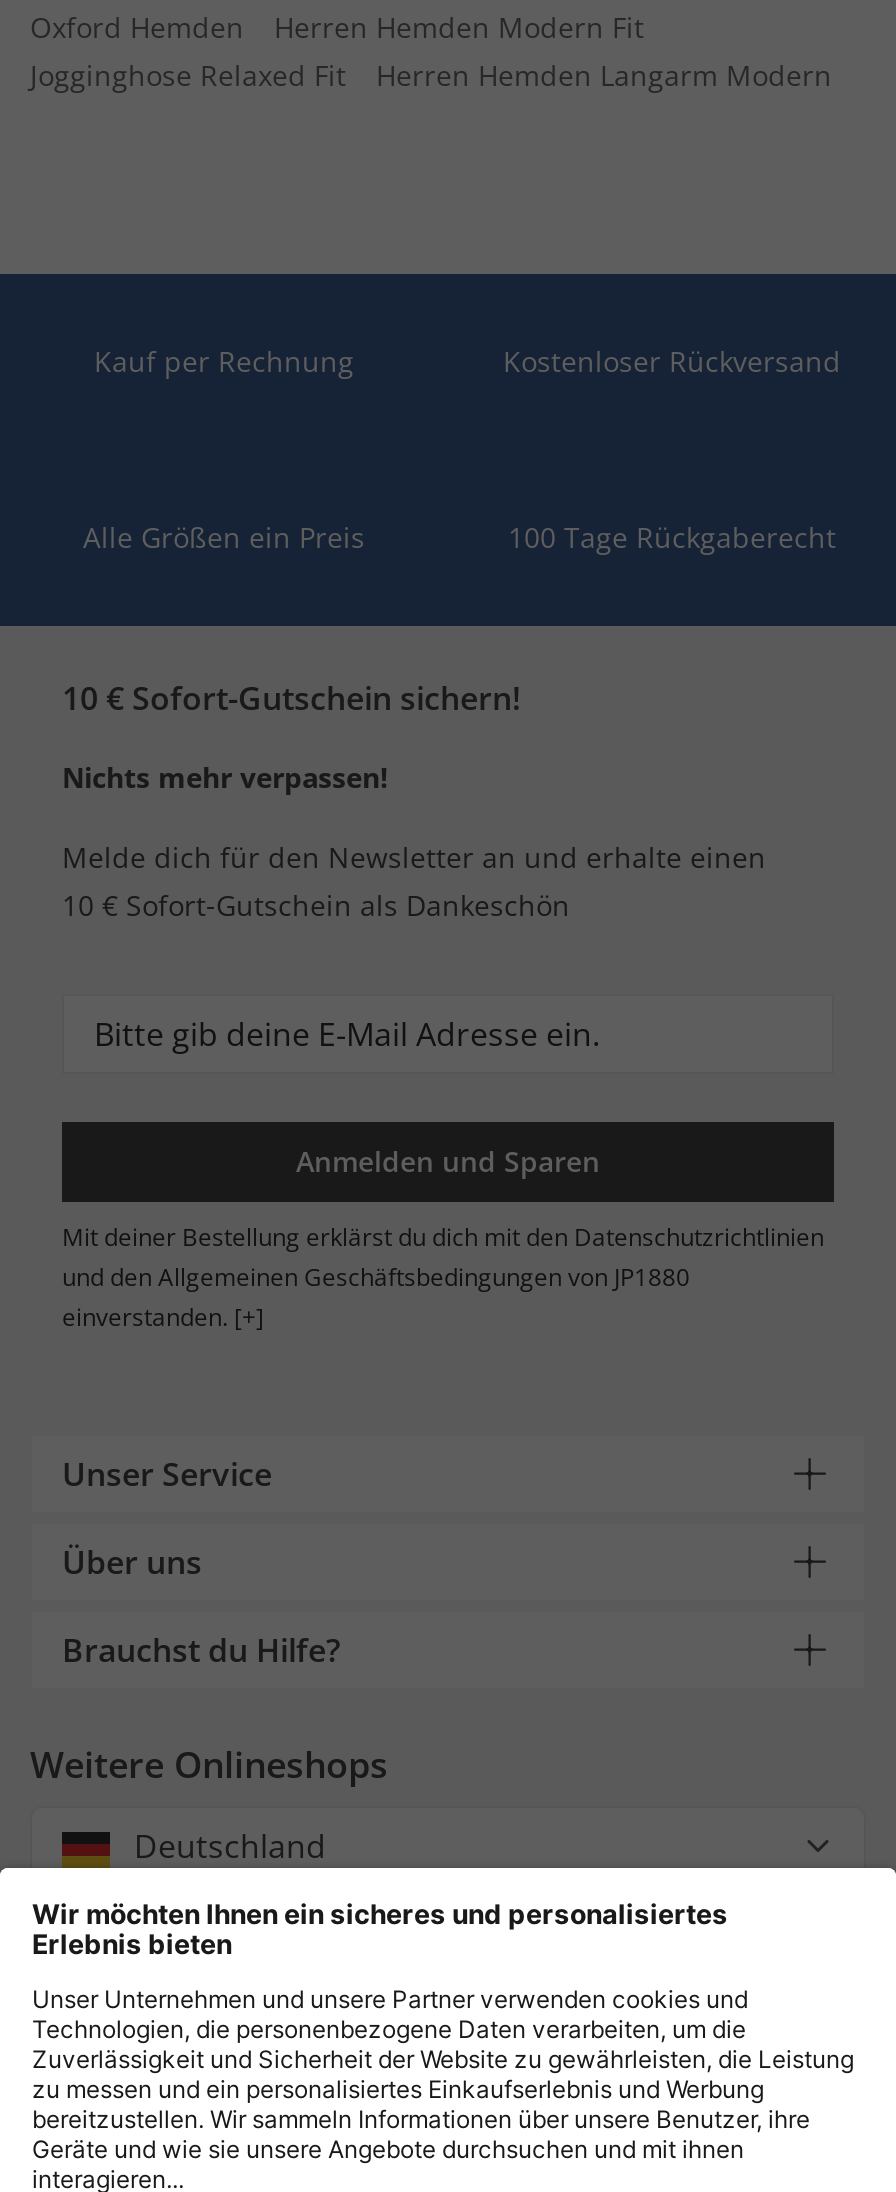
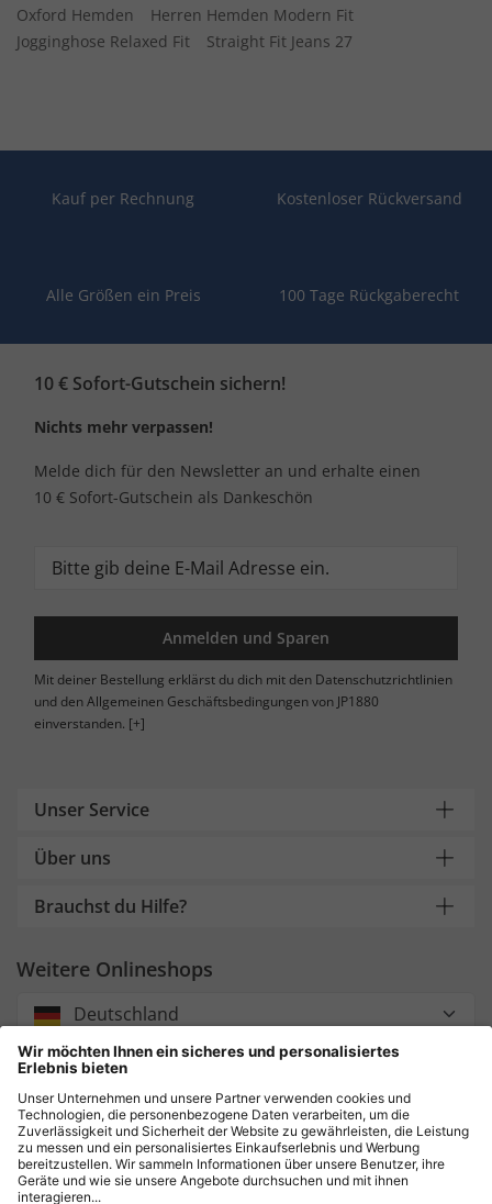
- Herren Hemden Langarm Modern
+ Straight Fit Jeans 27
